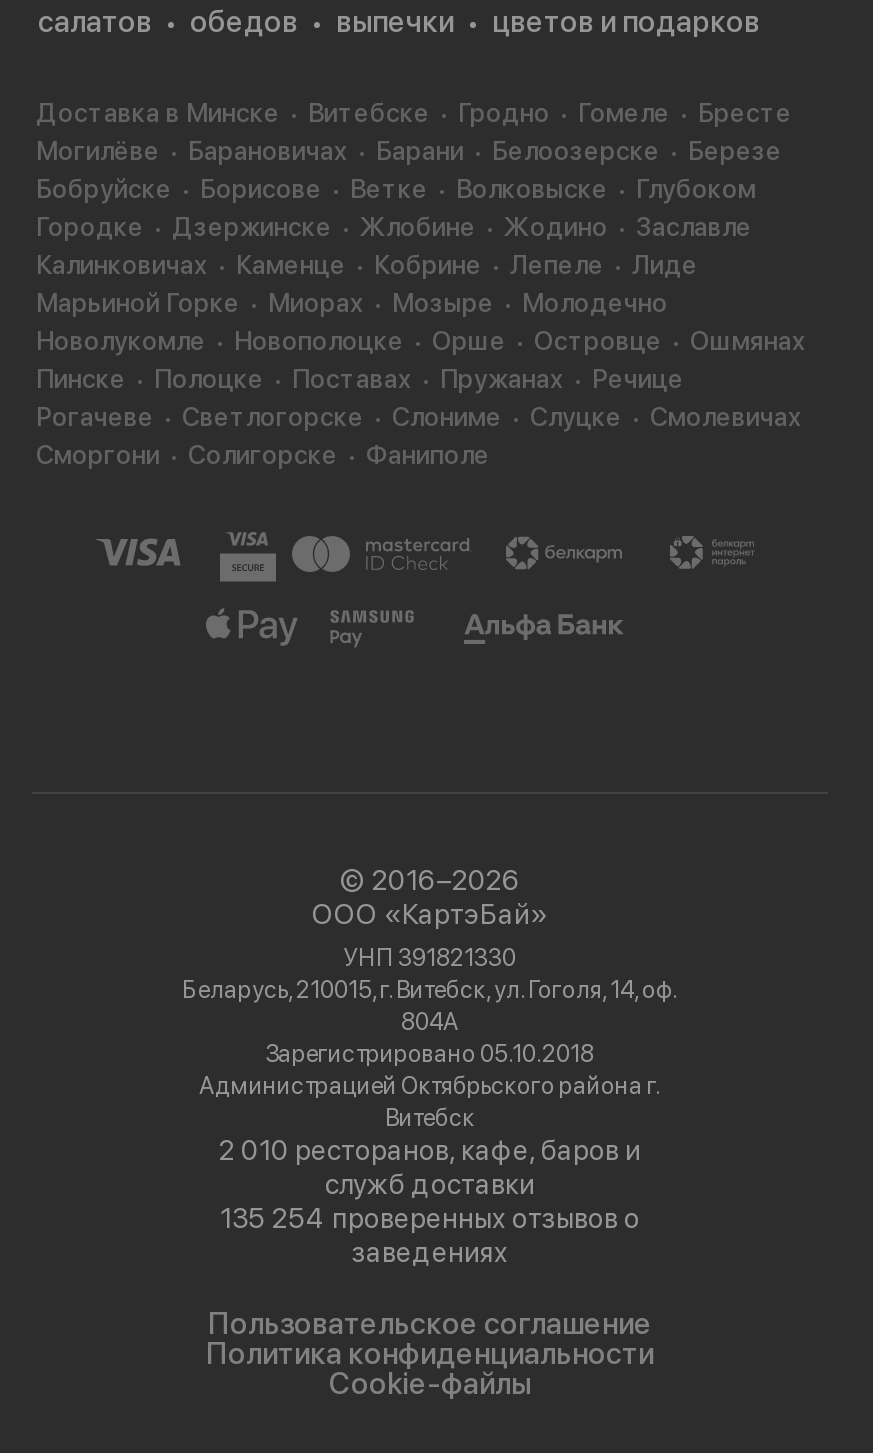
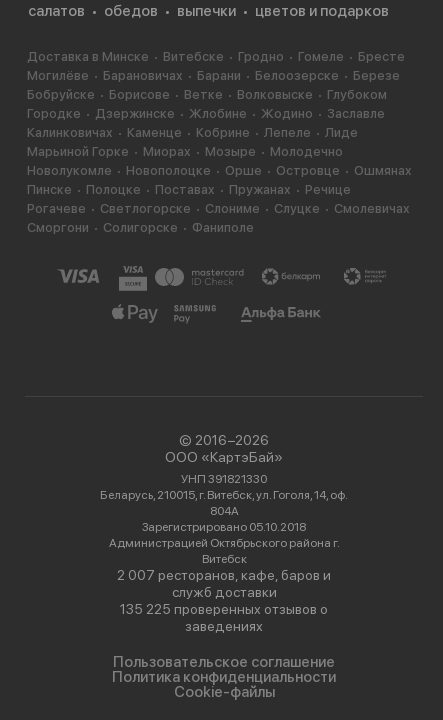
- 2 010 ресторанов, кафе, баров и
+ 2 007 ресторанов, кафе, баров и

- 135 254 проверенных отзывов о
+ 135 225 проверенных отзывов о
